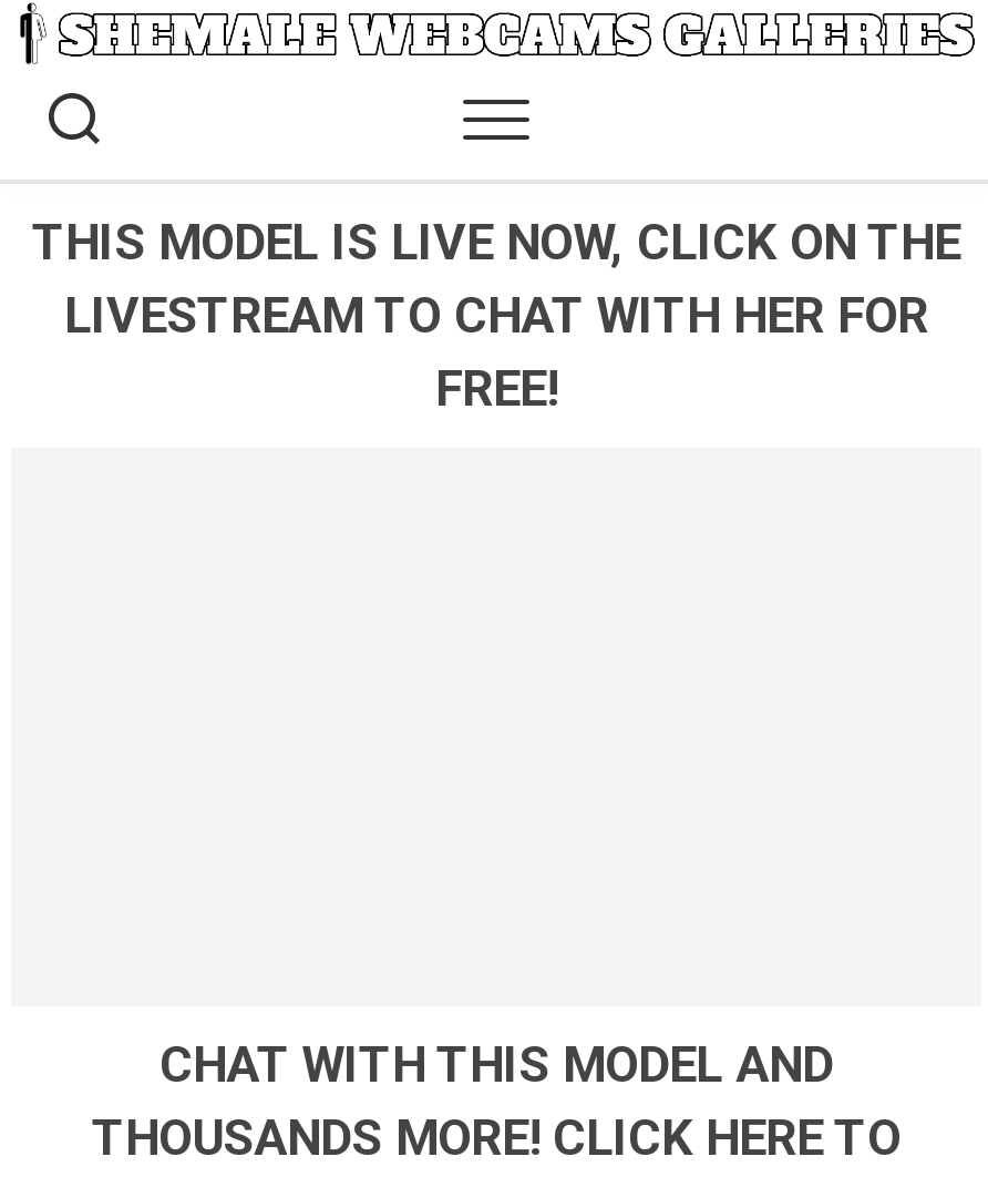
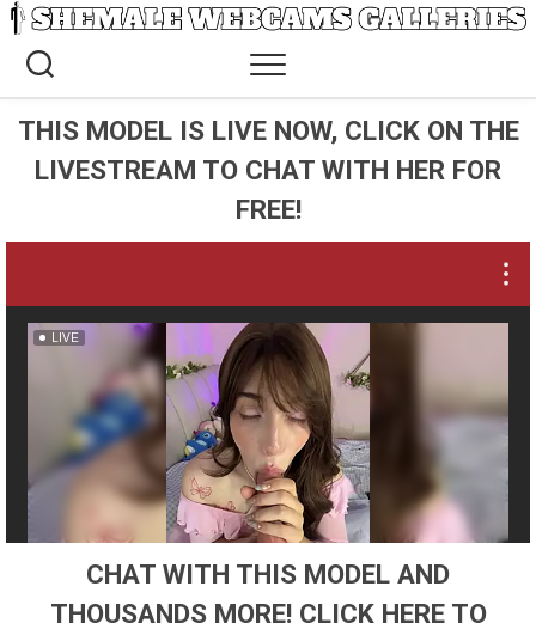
+ [image]
